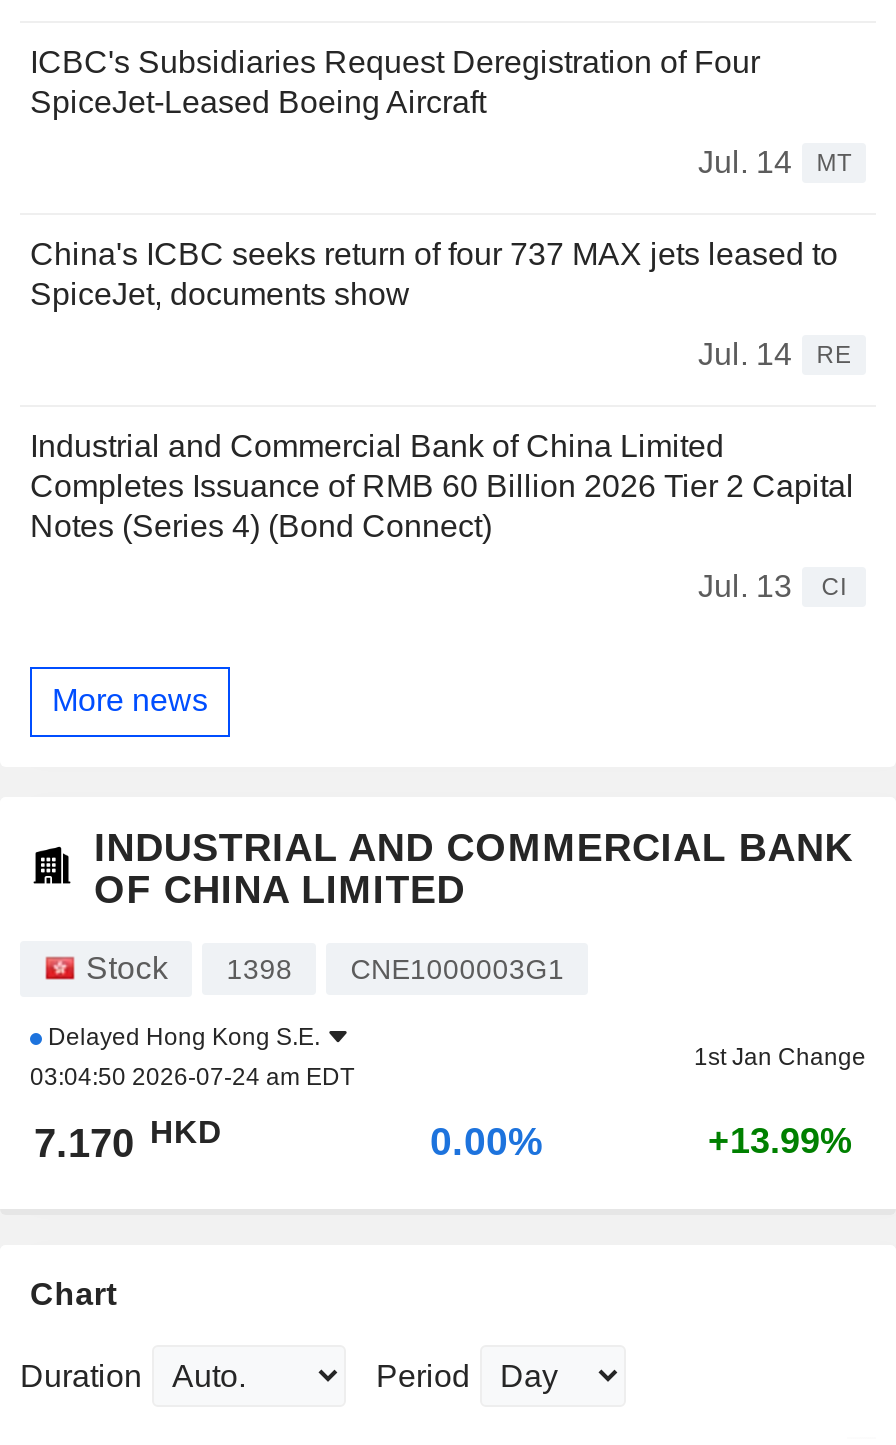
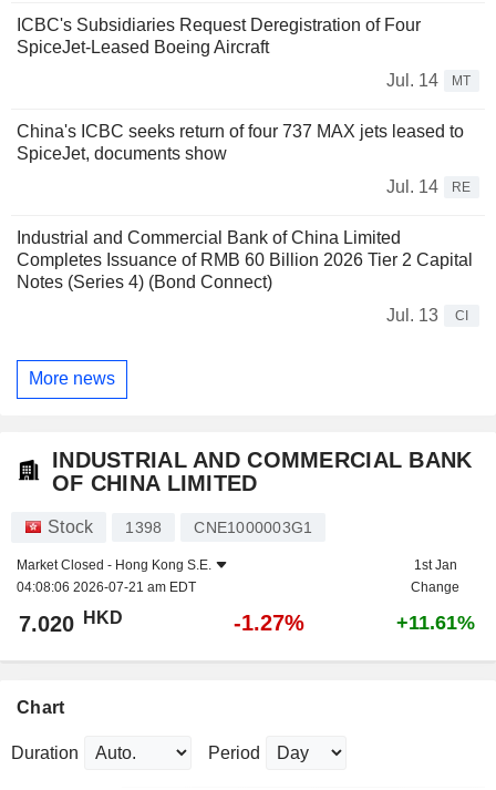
- Delayed Hong Kong S.E.
- 03:04:50 2026-07-24 am EDT
+ Market Closed - Hong Kong S.E.
+ 04:08:06 2026-07-21 am EDT

- 7.170 HKD
- 0.00%
- +13.99%
+ 7.020 HKD
+ -1.27%
+ +11.61%
